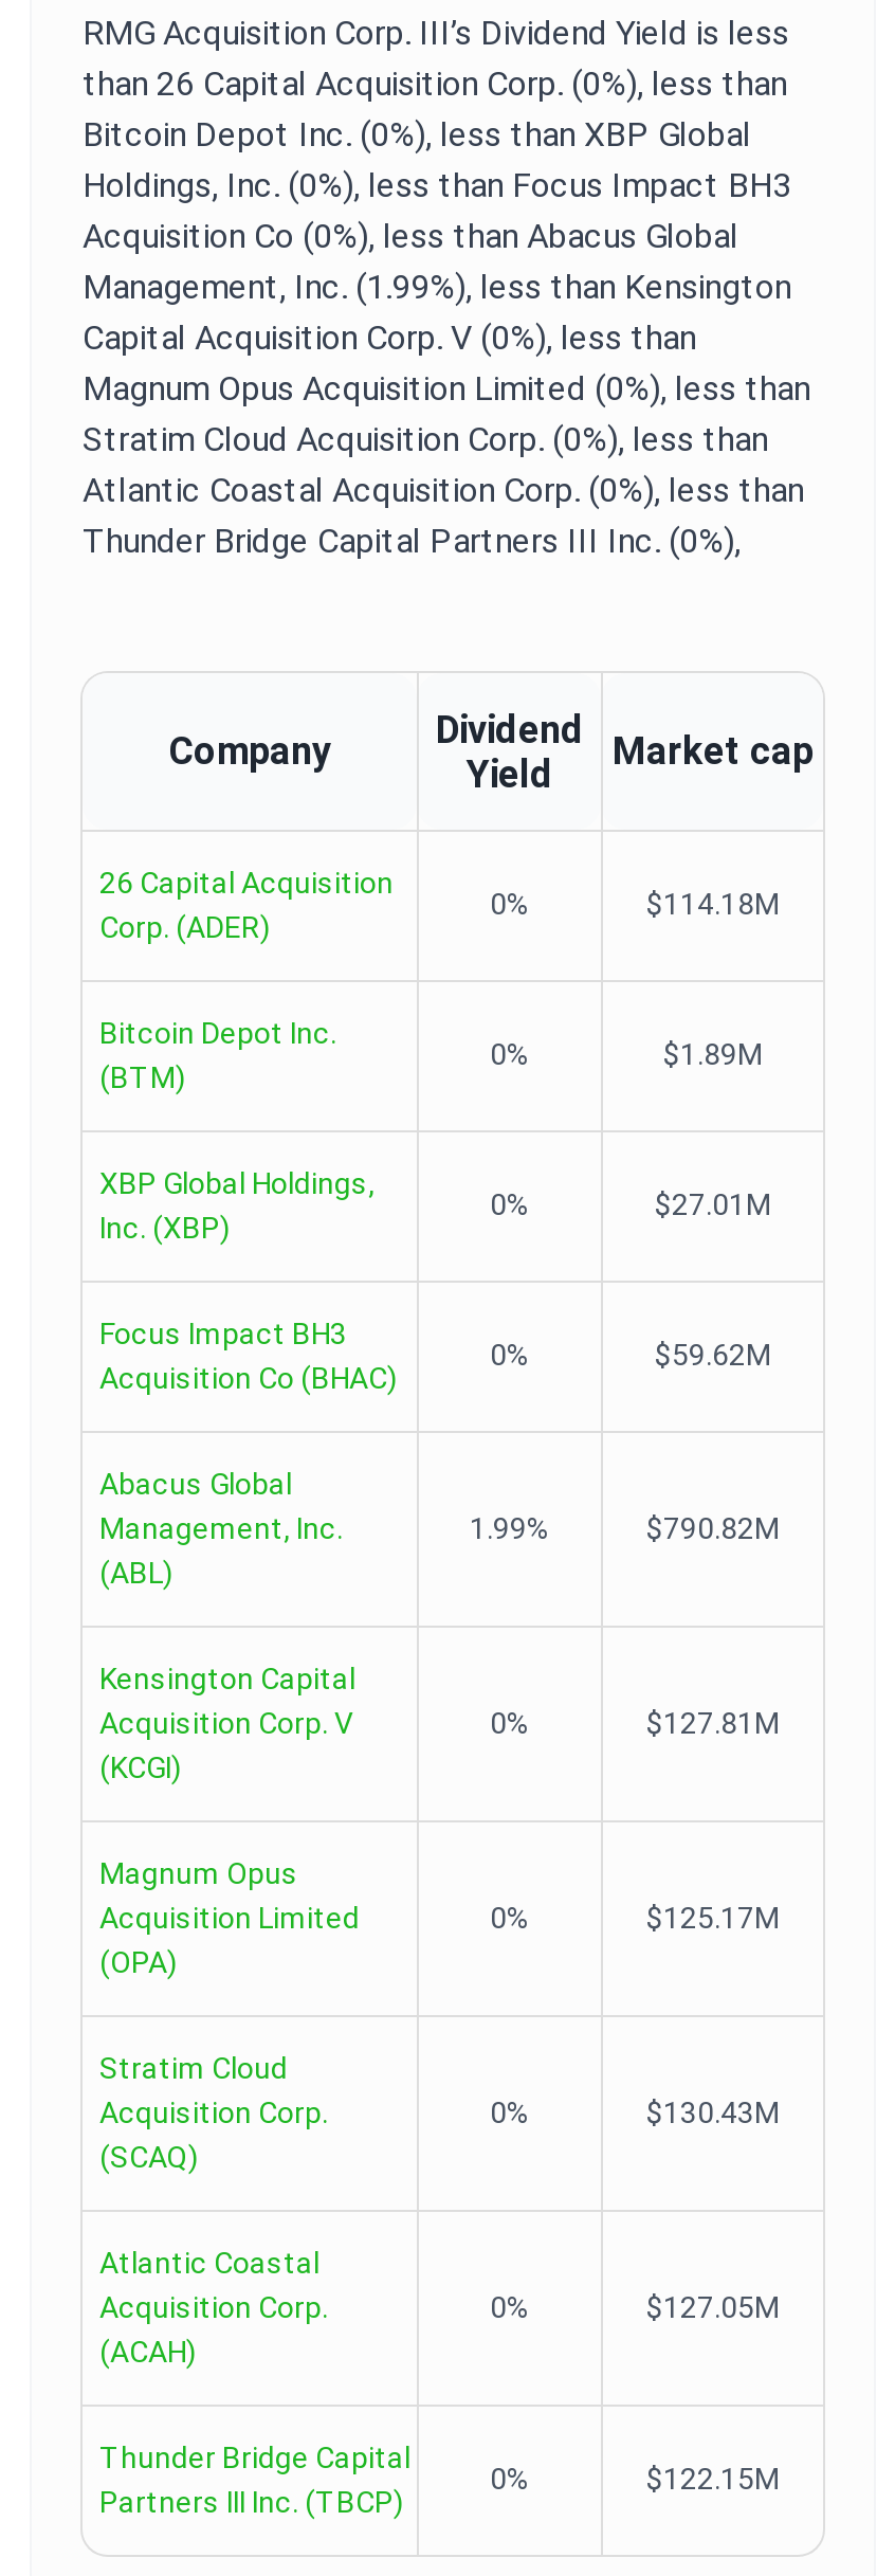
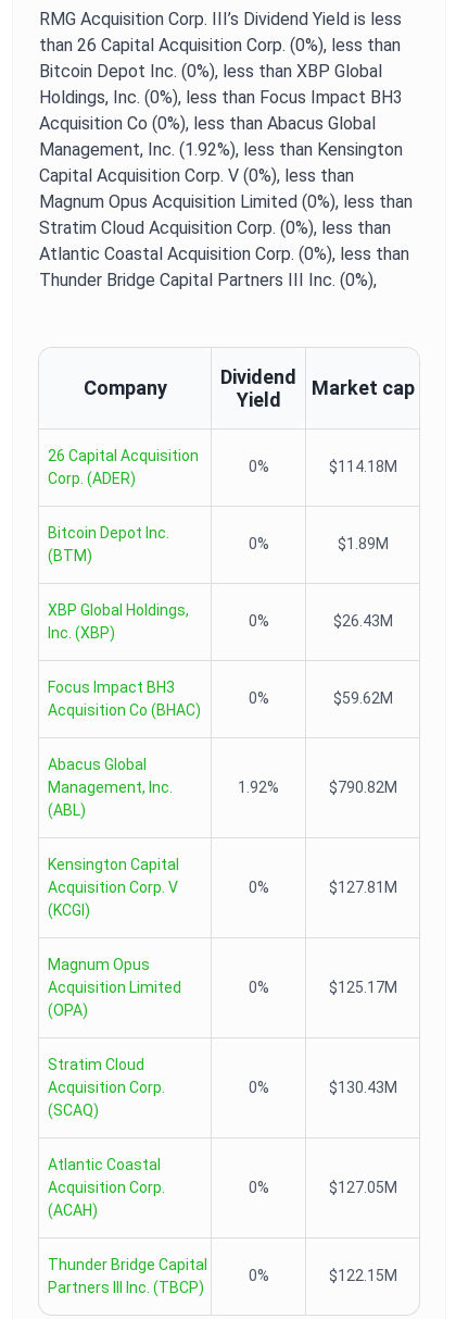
- Management, Inc. (1.99%), less than Kensington
+ Management, Inc. (1.92%), less than Kensington

- $27.01M
+ $26.43M

- 1.99%
+ 1.92%
